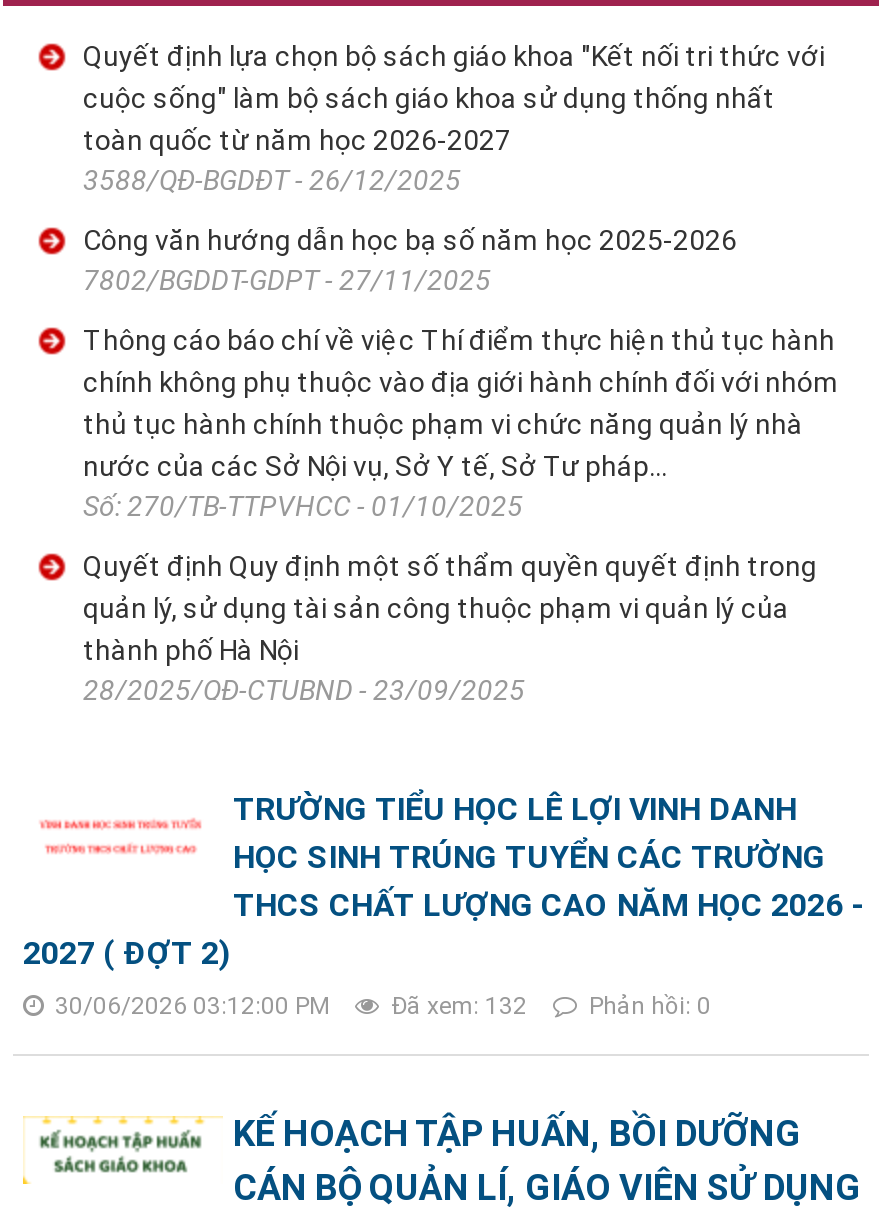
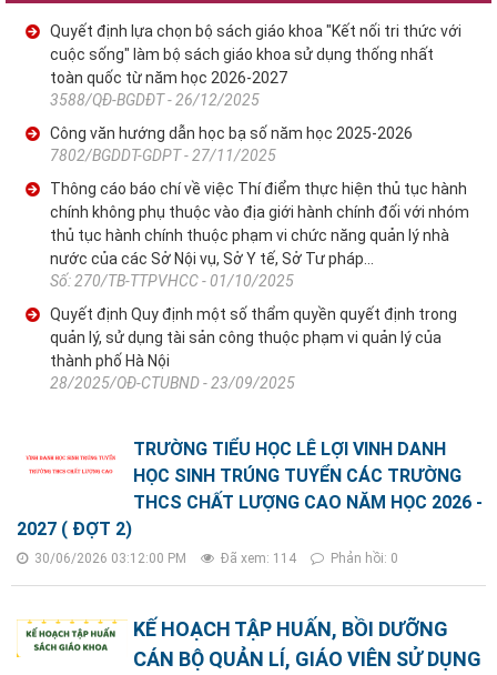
- 30/06/2026 03:12:00 PM Đã xem: 132 Phản hồi: 0
+ 30/06/2026 03:12:00 PM Đã xem: 114 Phản hồi: 0
